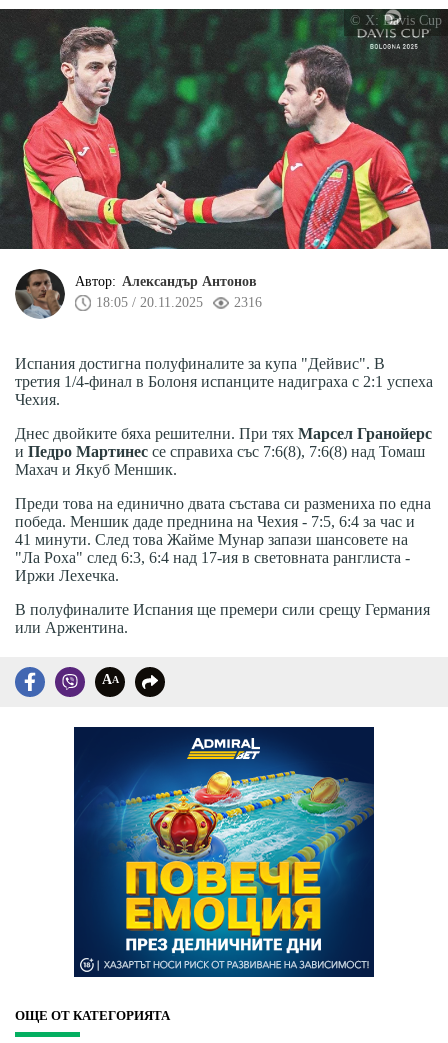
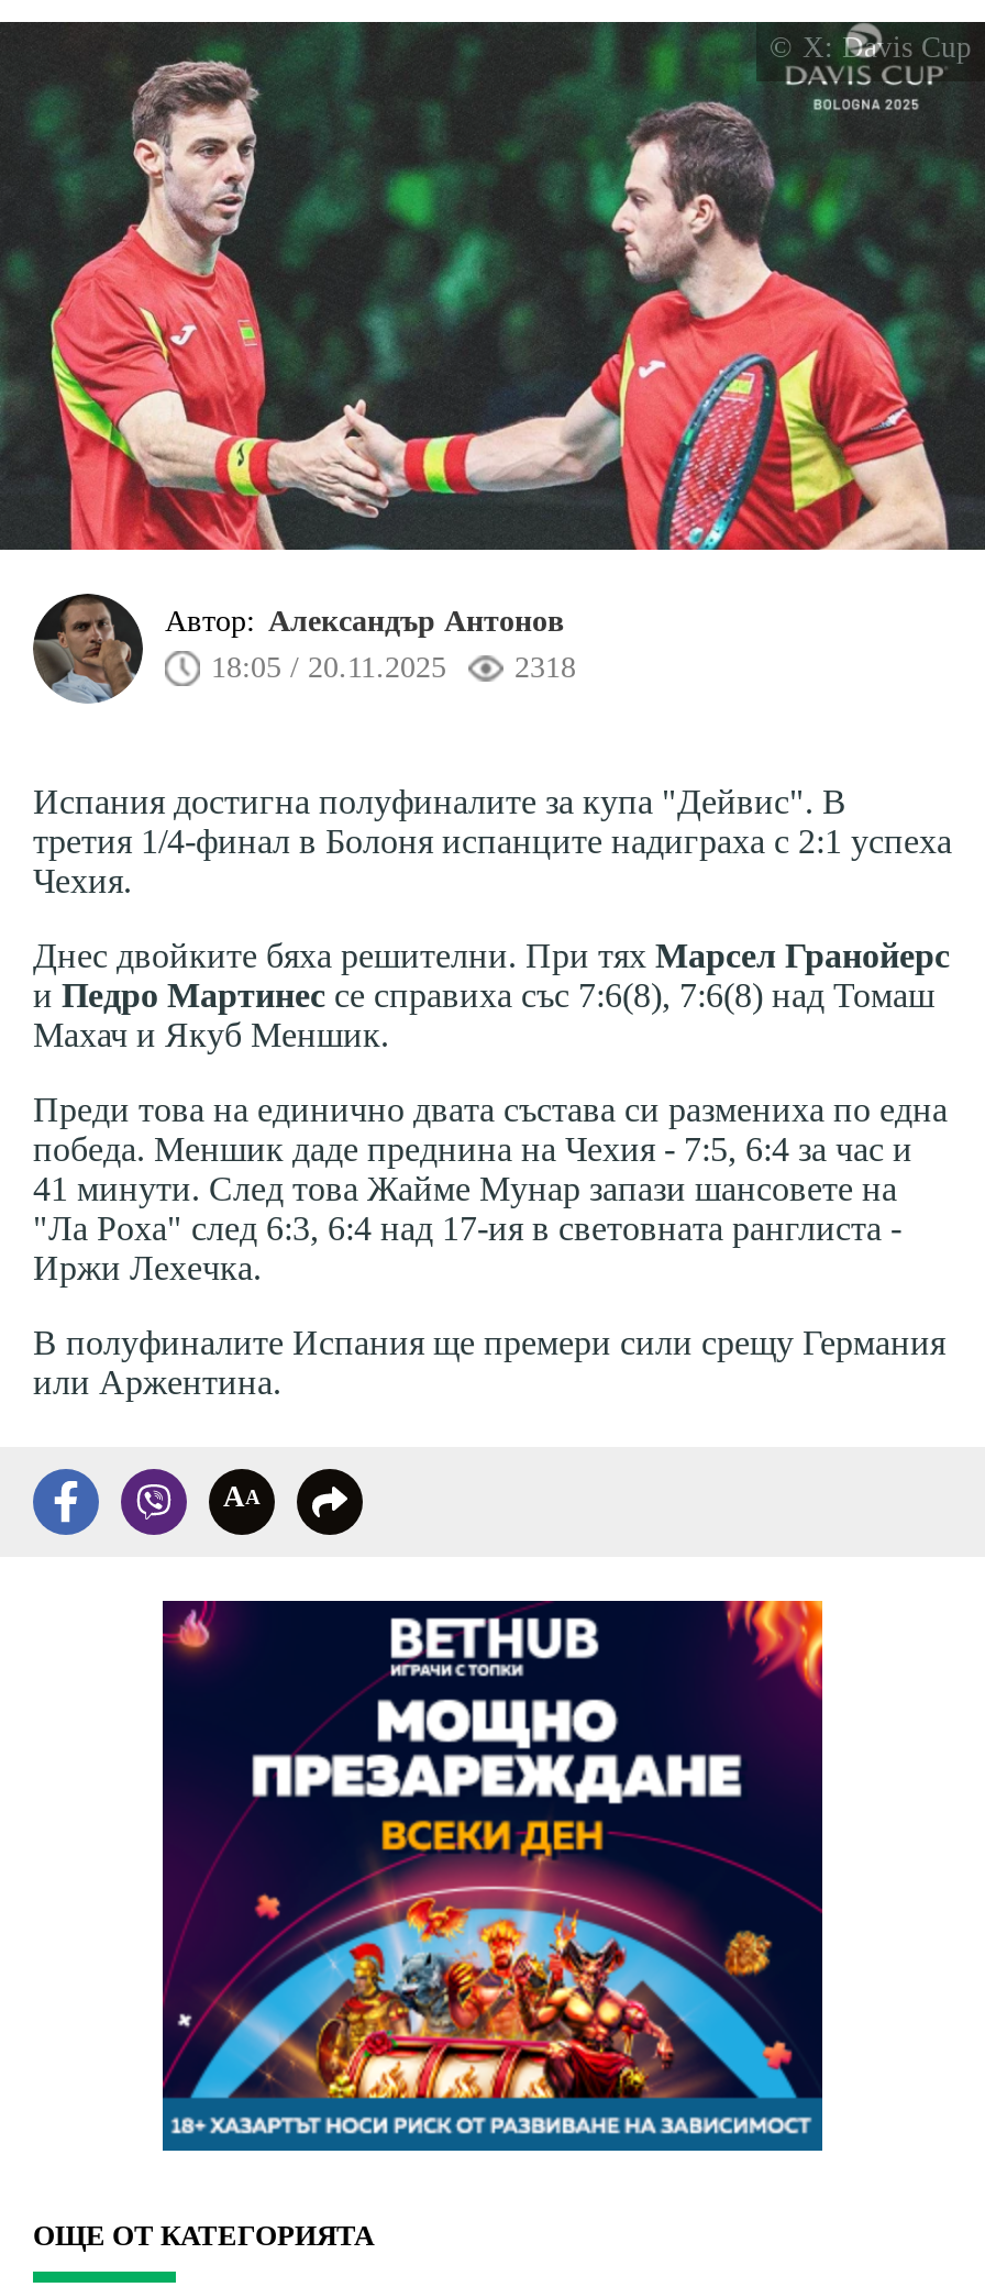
- 2316
+ 2318

- [image]
+ [image]
